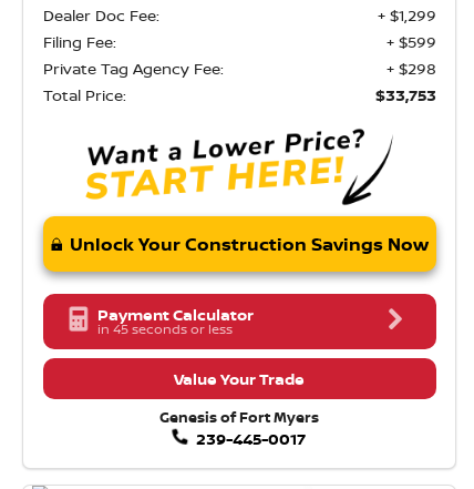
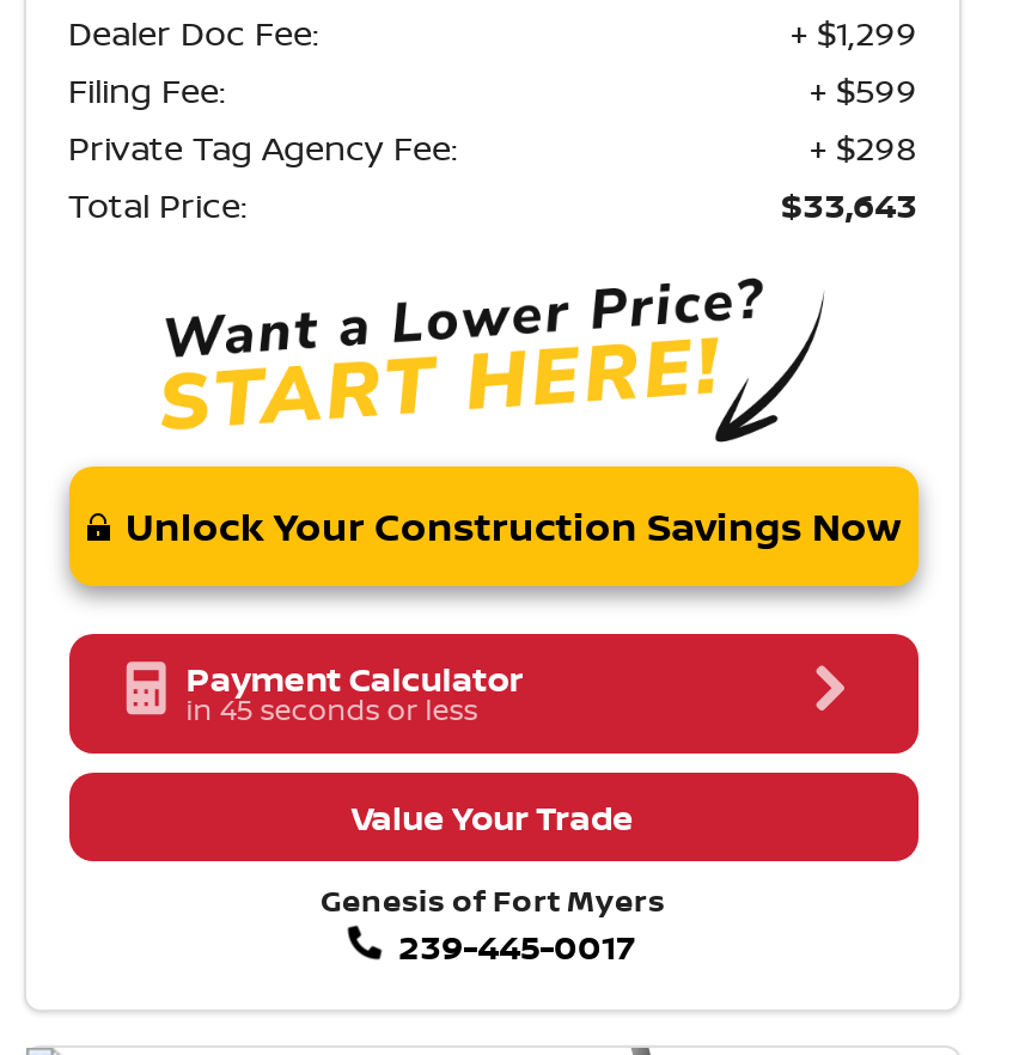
- $33,753
+ $33,643
